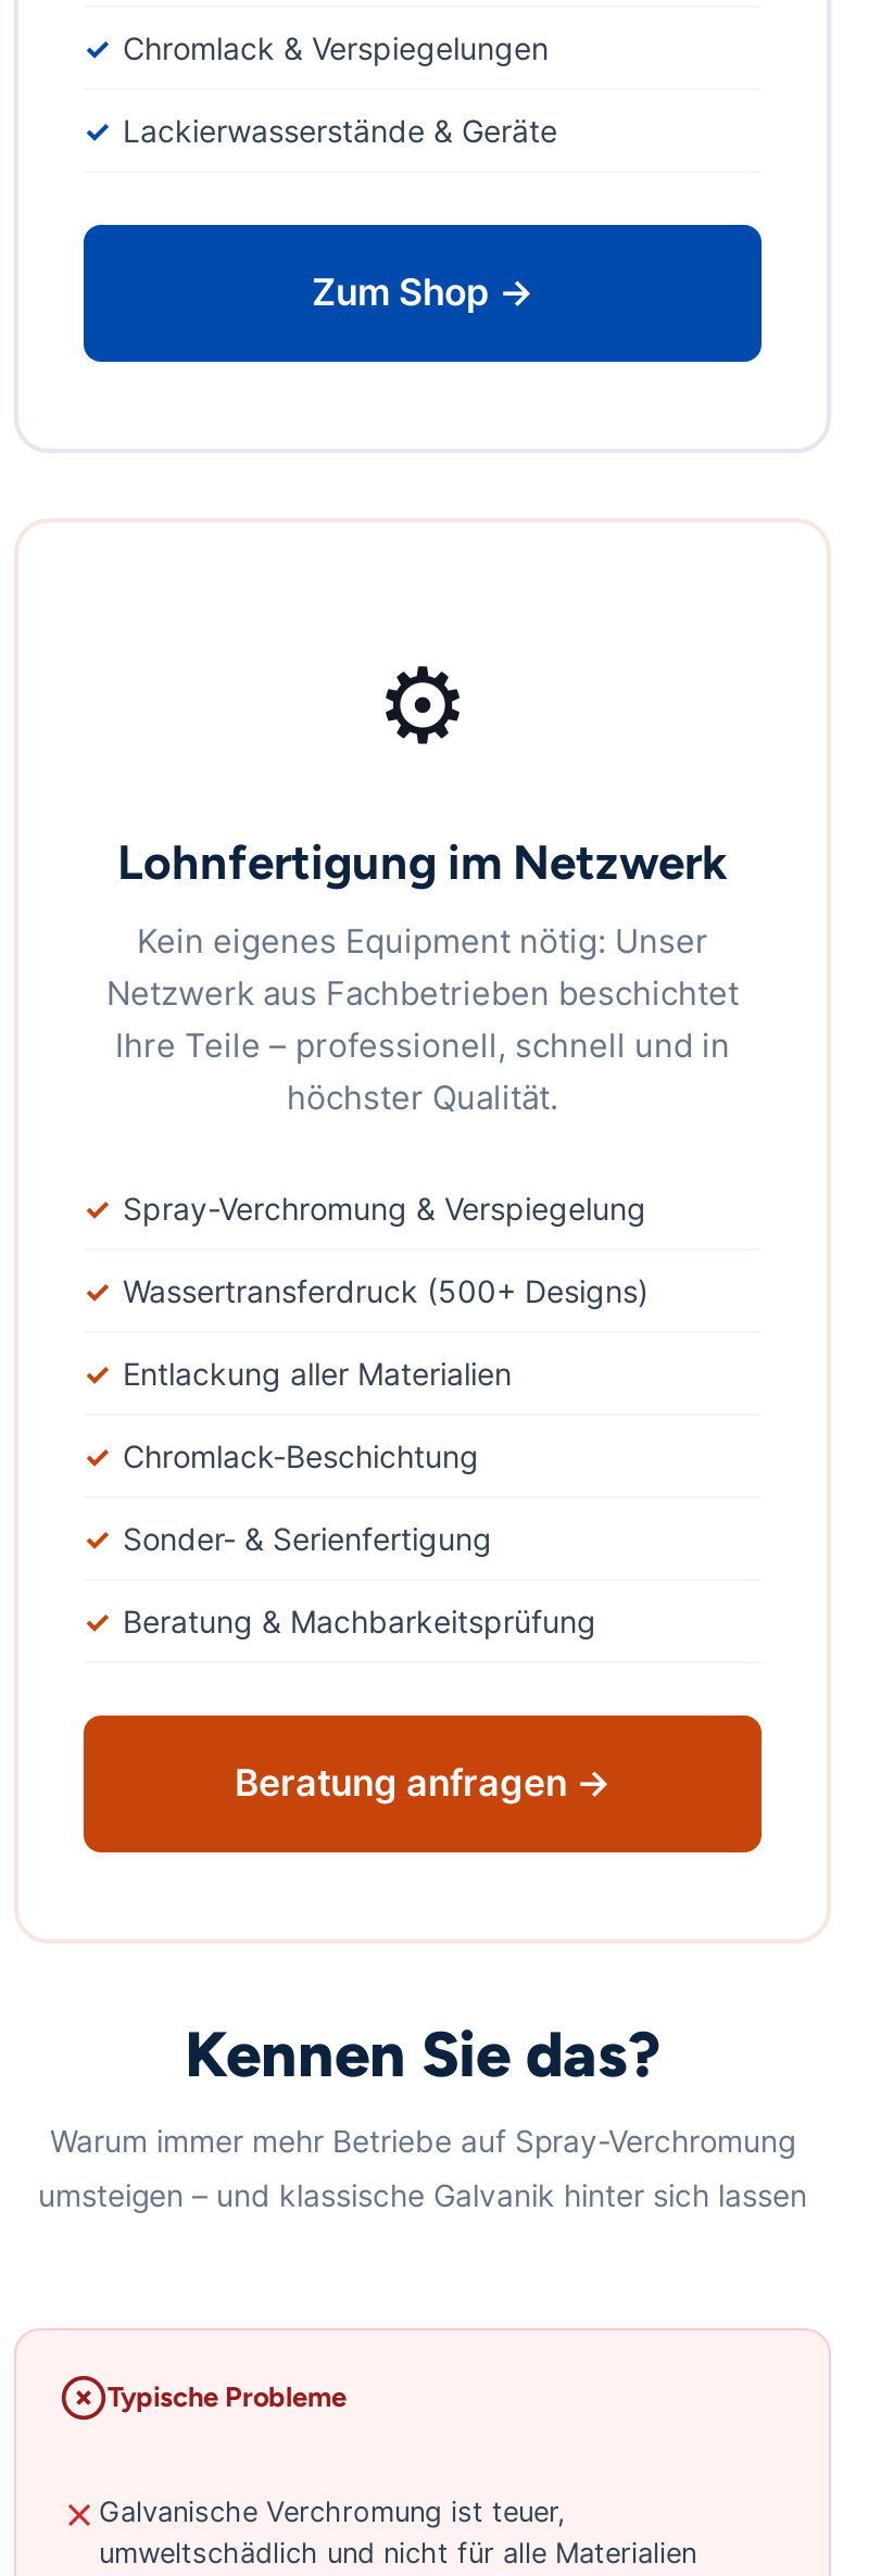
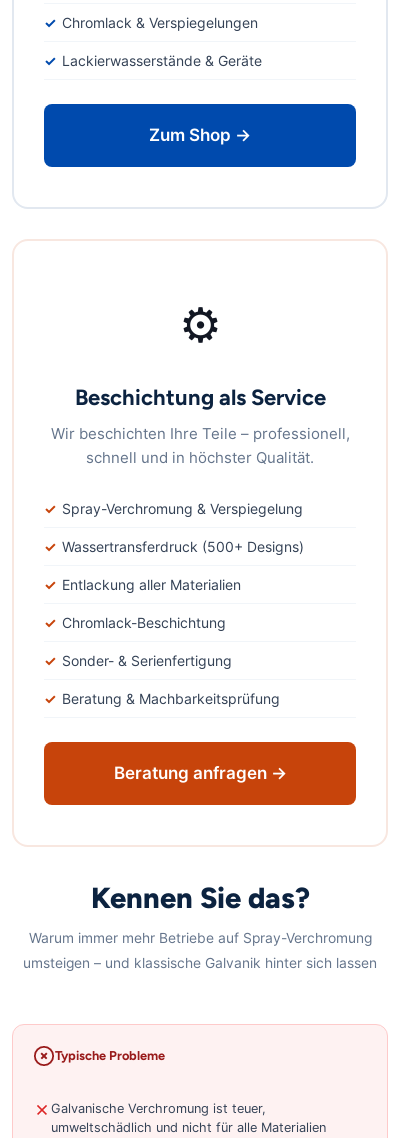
- Lohnfertigung im Netzwerk
+ Beschichtung als Service

- Kein eigenes Equipment nötig: Unser
- Netzwerk aus Fachbetrieben beschichtet
- Ihre Teile – professionell, schnell und in
- höchster Qualität.
+ Wir beschichten Ihre Teile – professionell,
+ schnell und in höchster Qualität.
